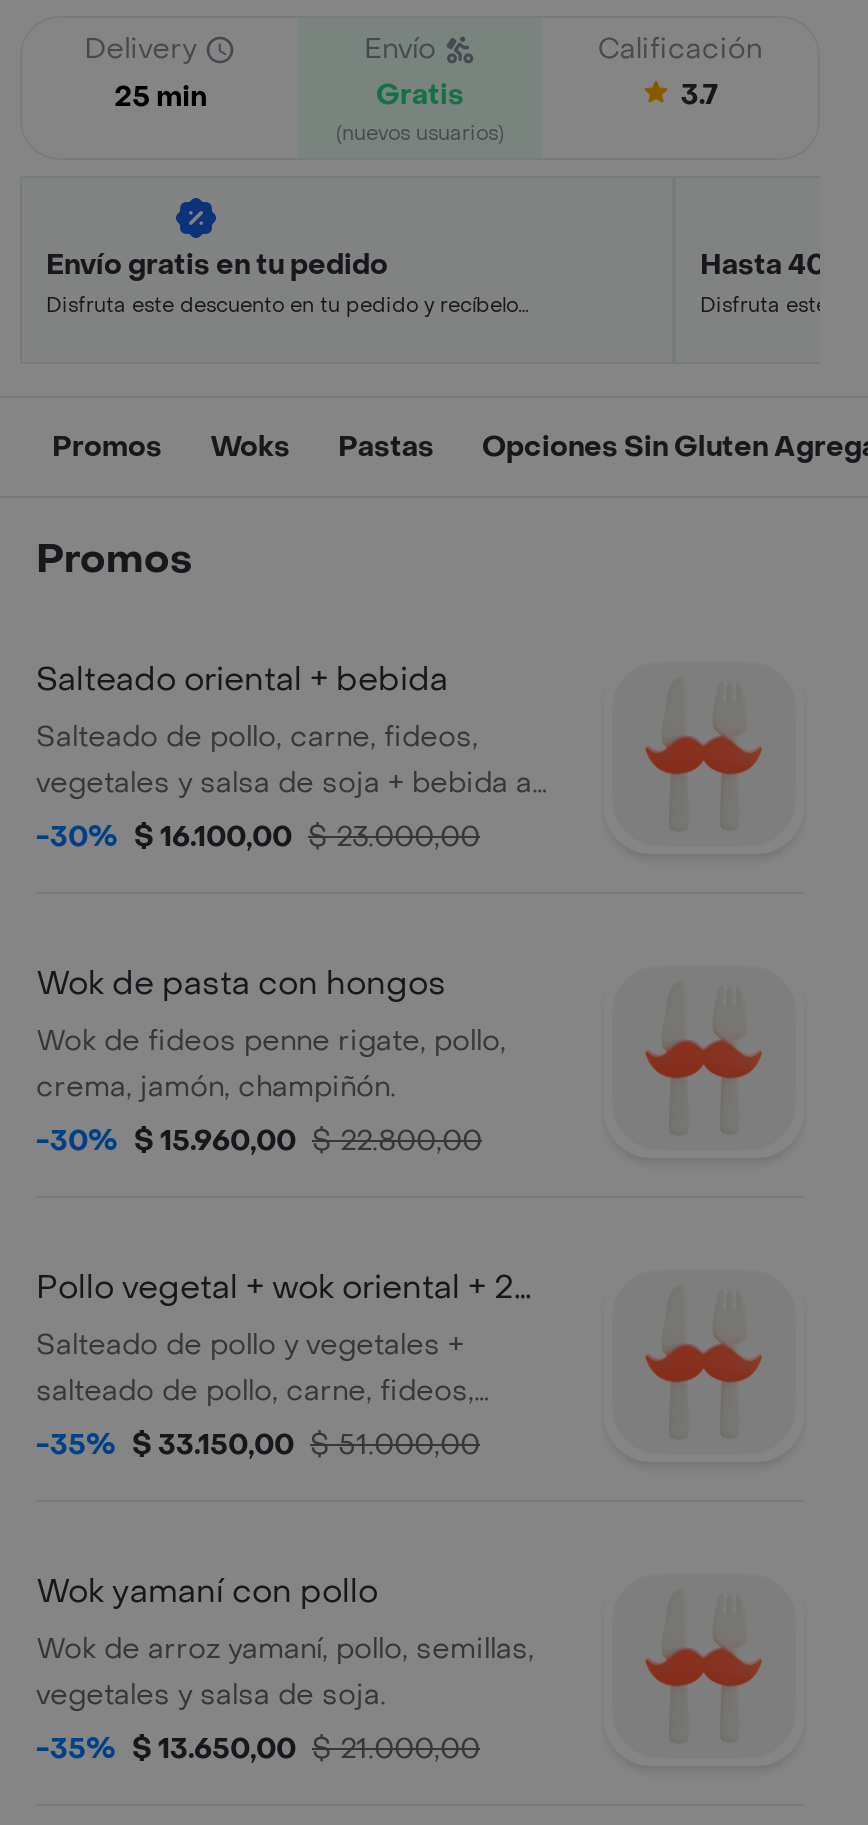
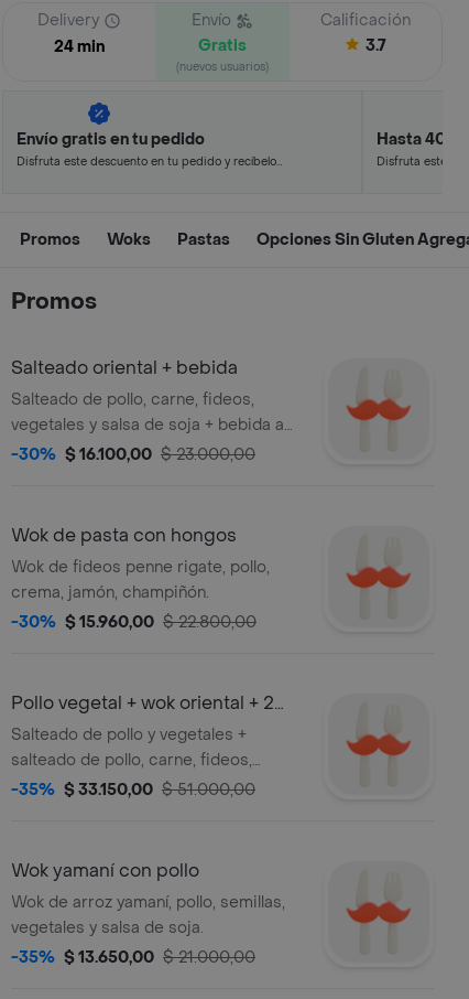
- 25 min
+ 24 min
